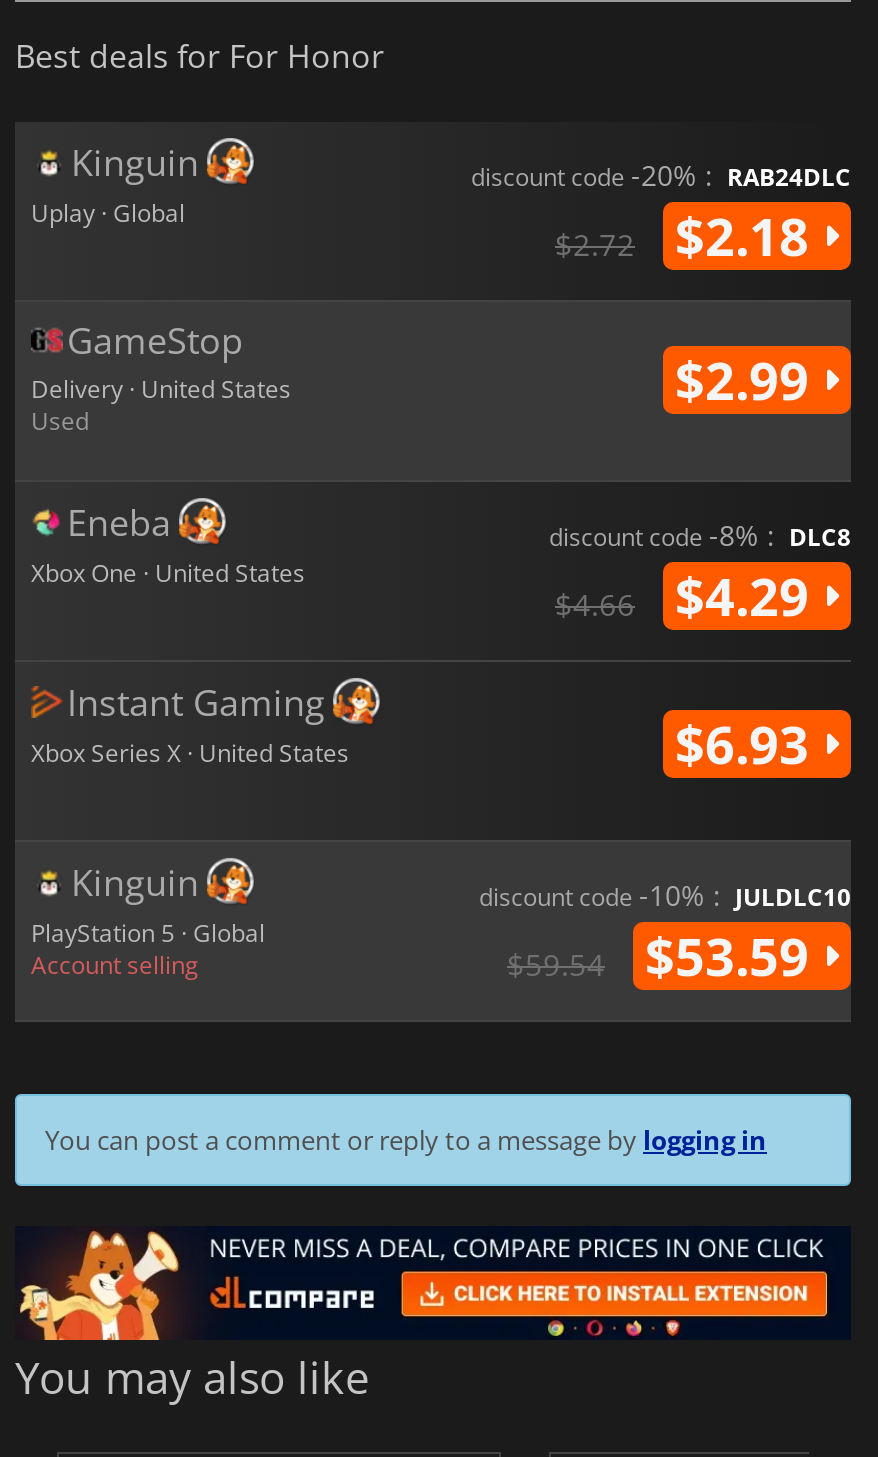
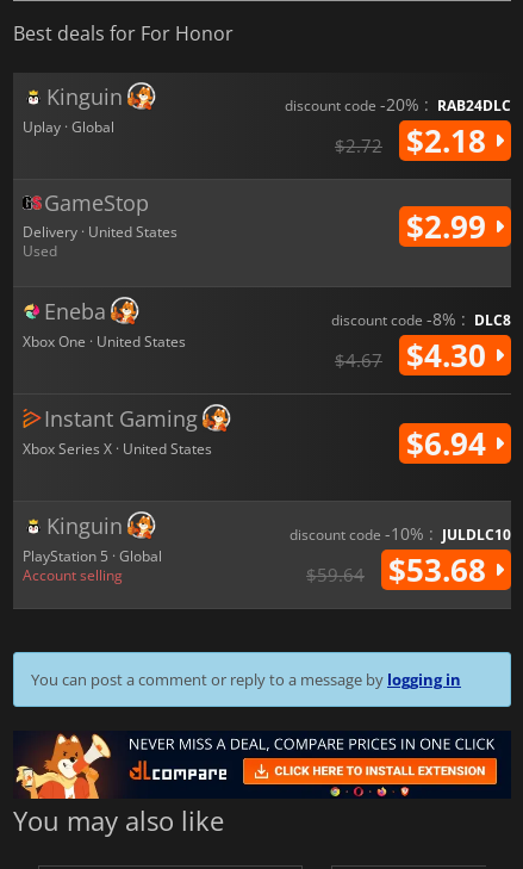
- $4.29
+ $4.30

- $4.66
+ $4.67

- $6.93
+ $6.94

- $53.59
+ $53.68

- $59.54
+ $59.64
